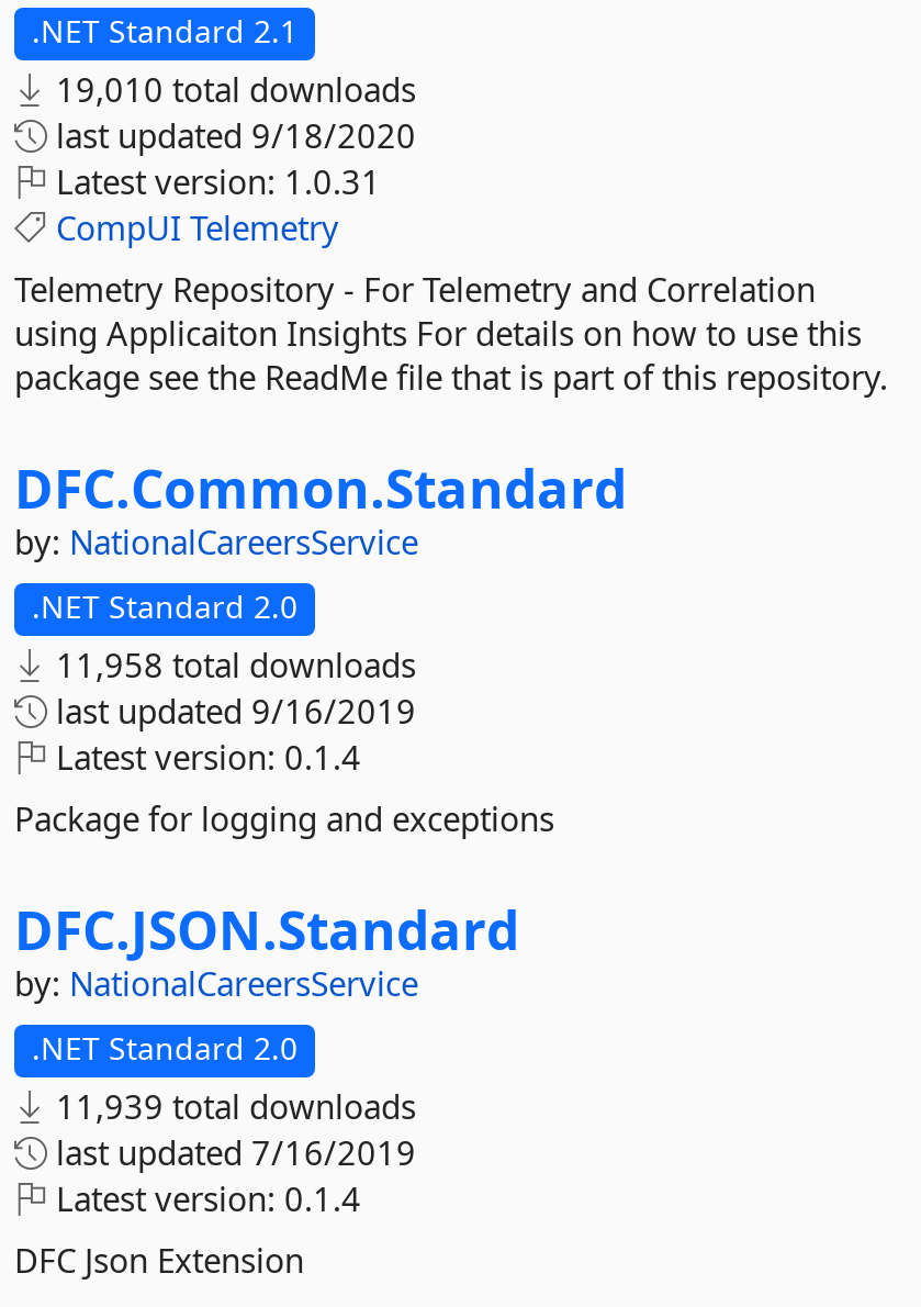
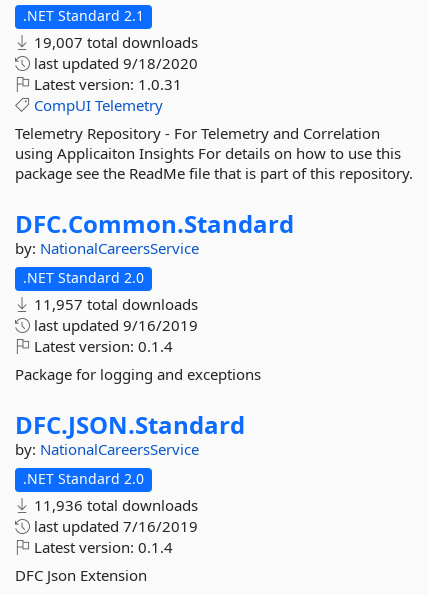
- 19,010 total downloads
+ 19,007 total downloads

- 11,958 total downloads
+ 11,957 total downloads

- 11,939 total downloads
+ 11,936 total downloads
